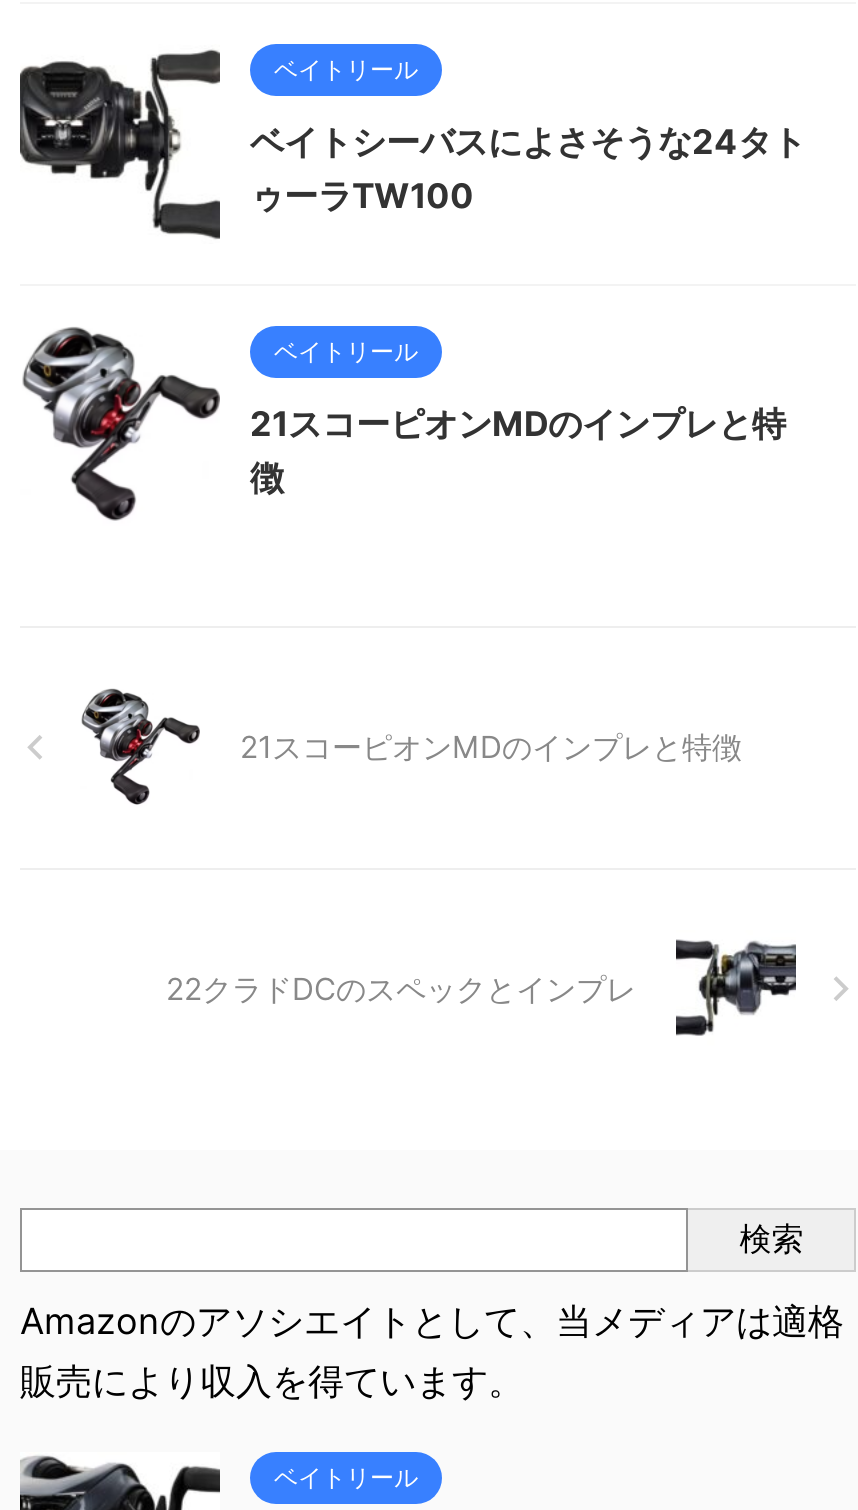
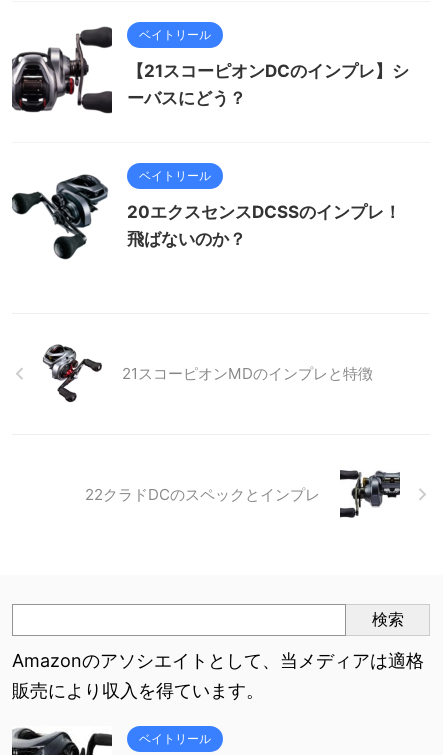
- [image]
- ベイトシーバスによさそうな24タト
- ゥーラTW100
+ [image]
+ 【21スコーピオンDCのインプレ】シ
+ ーバスにどう？

- [image]
- 21スコーピオンMDのインプレと特
- 徴
+ [image]
+ 20エクスセンスDCSSのインプレ！
+ 飛ばないのか？
